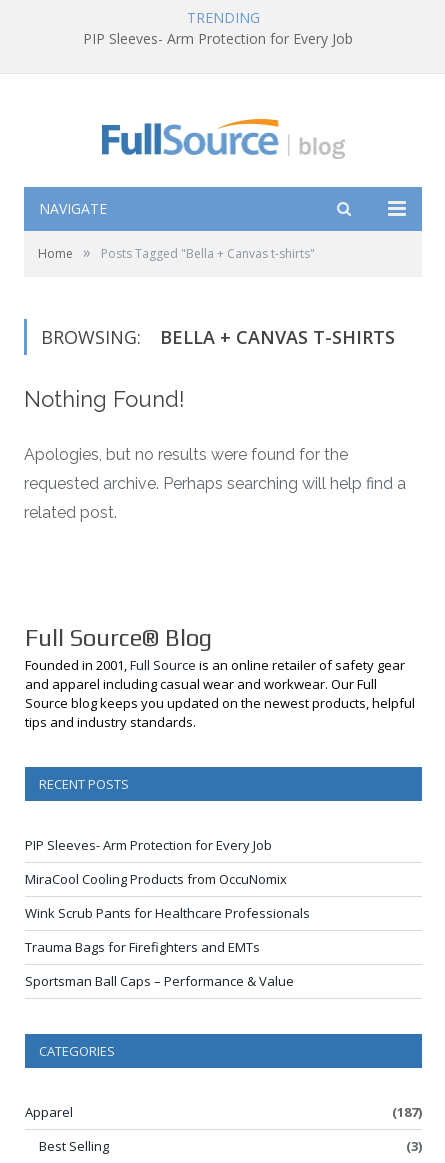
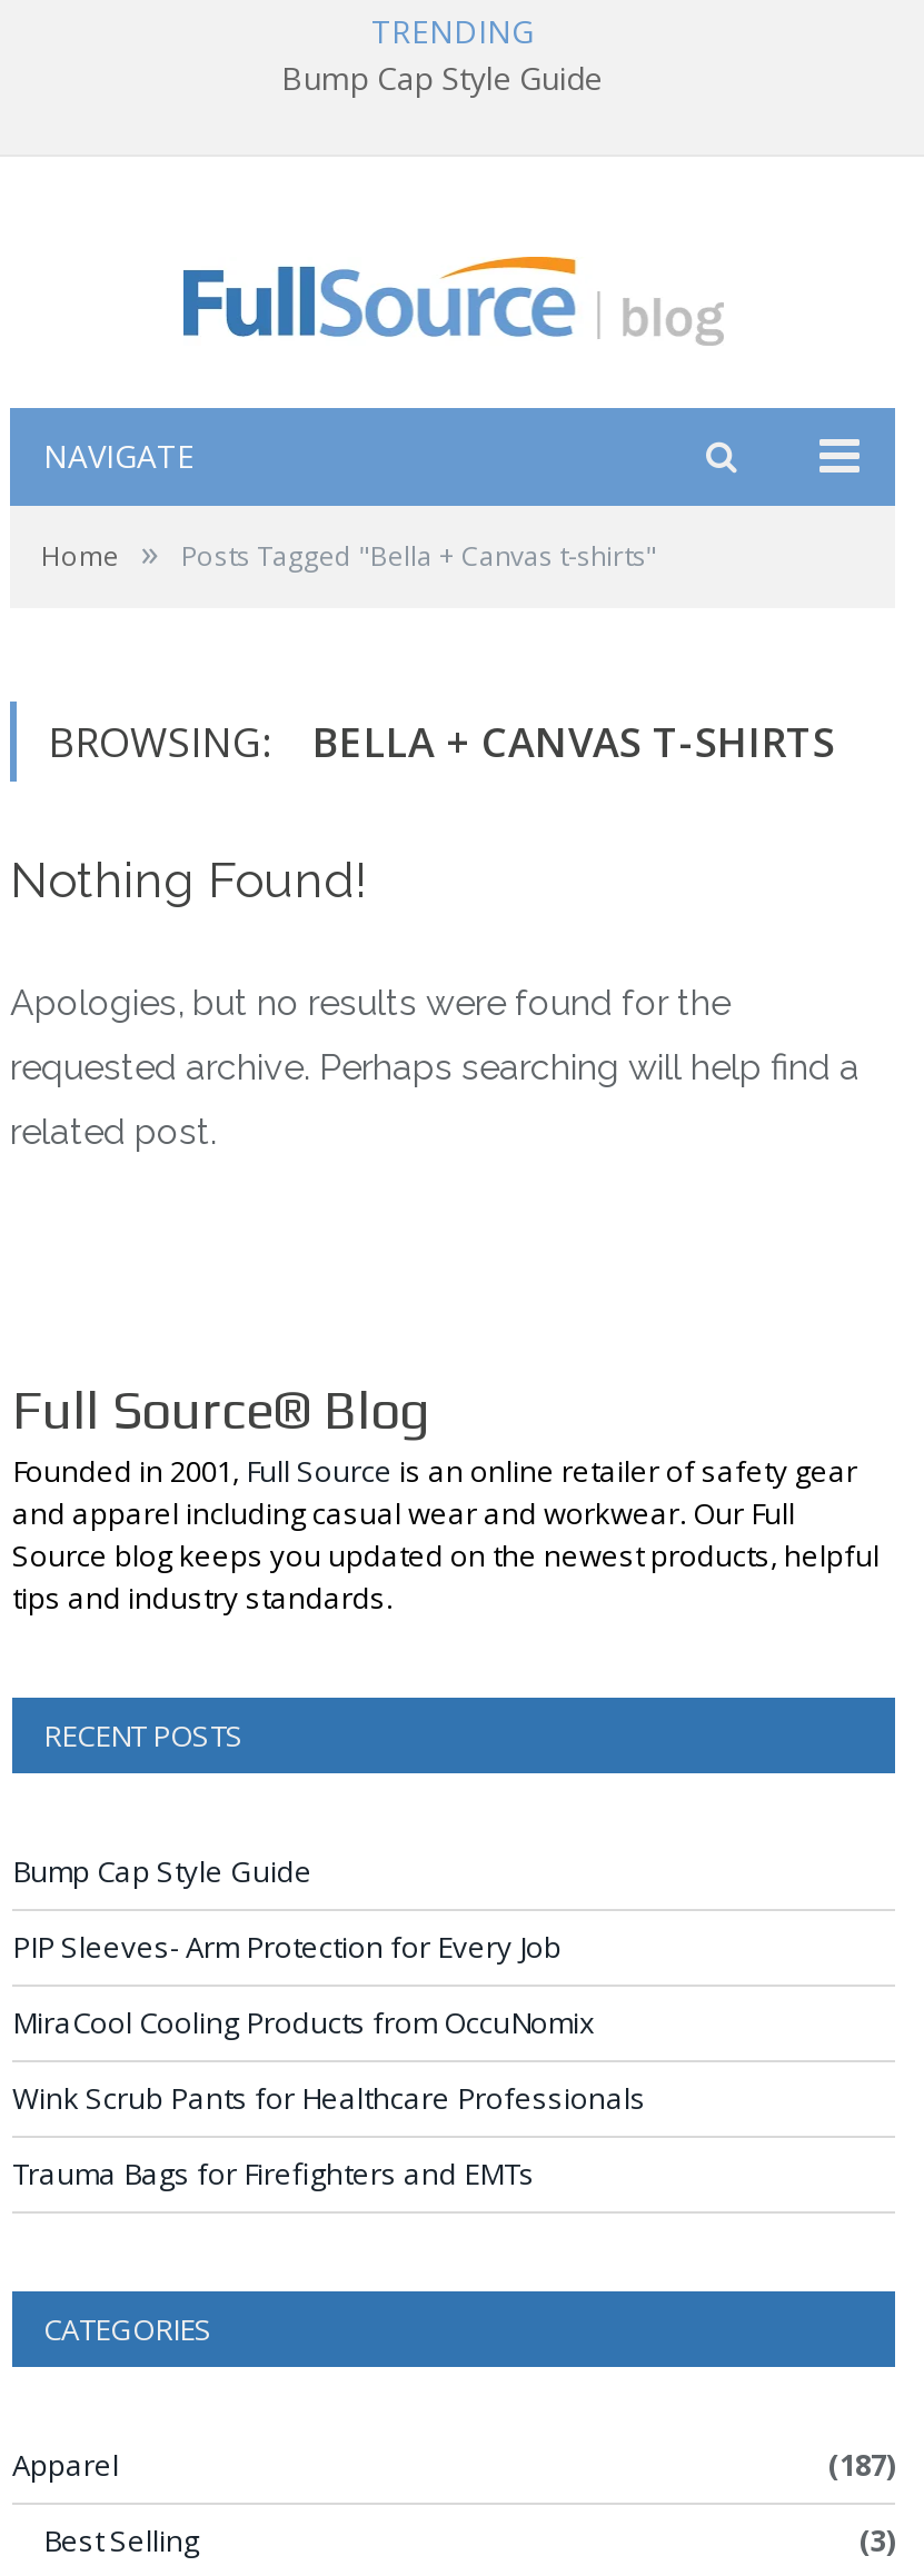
- PIP Sleeves- Arm Protection for Every Job
+ Bump Cap Style Guide

+ Bump Cap Style Guide

moved down: PIP Sleeves- Arm Protection for Every Job | MiraCool Cooling Products from OccuNomix | Wink Scrub Pants for Healthcare Professionals | Trauma Bags for Firefighters and EMTs

- Sportsman Ball Caps – Performance & Value
